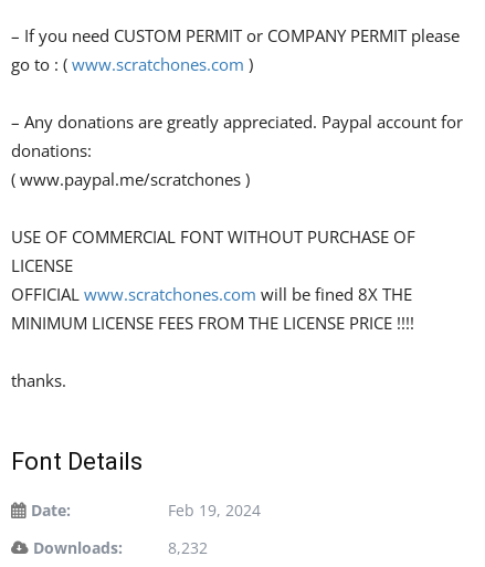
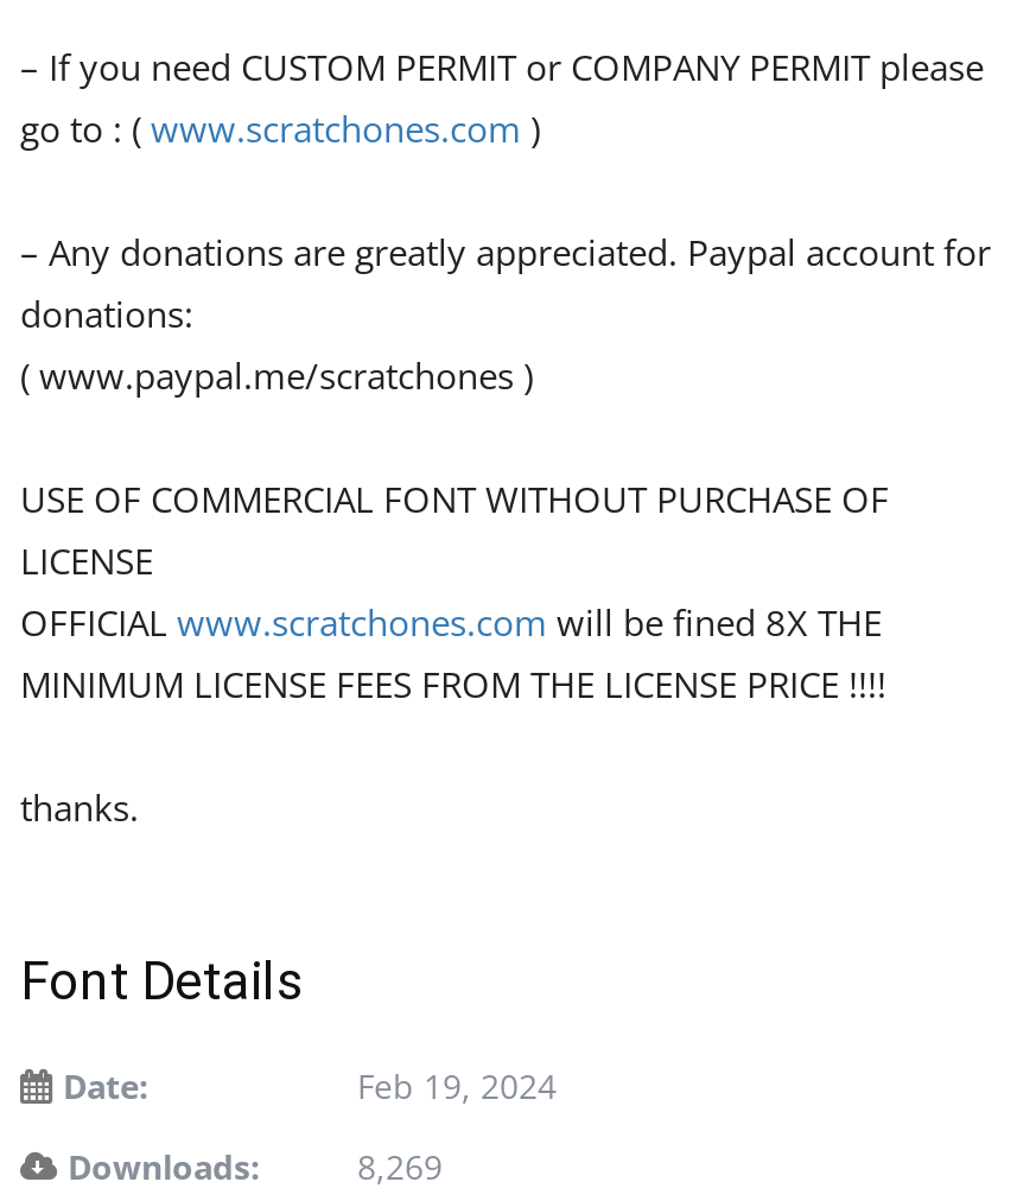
- 8,232
+ 8,269
